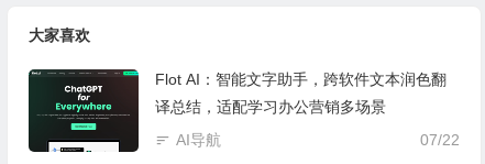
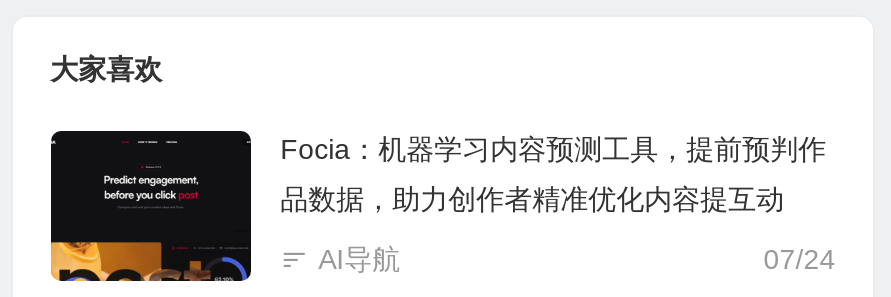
- [image]
- Flot AI：智能文字助手，跨软件文本润色翻
+ [image]
+ Focia：机器学习内容预测工具，提前预判作

- 译总结，适配学习办公营销多场景
+ 品数据，助力创作者精准优化内容提互动

- 07/22
+ 07/24
